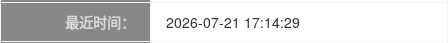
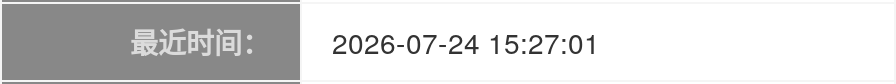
- 最近时间： 2026-07-21 17:14:29
+ 最近时间： 2026-07-24 15:27:01
